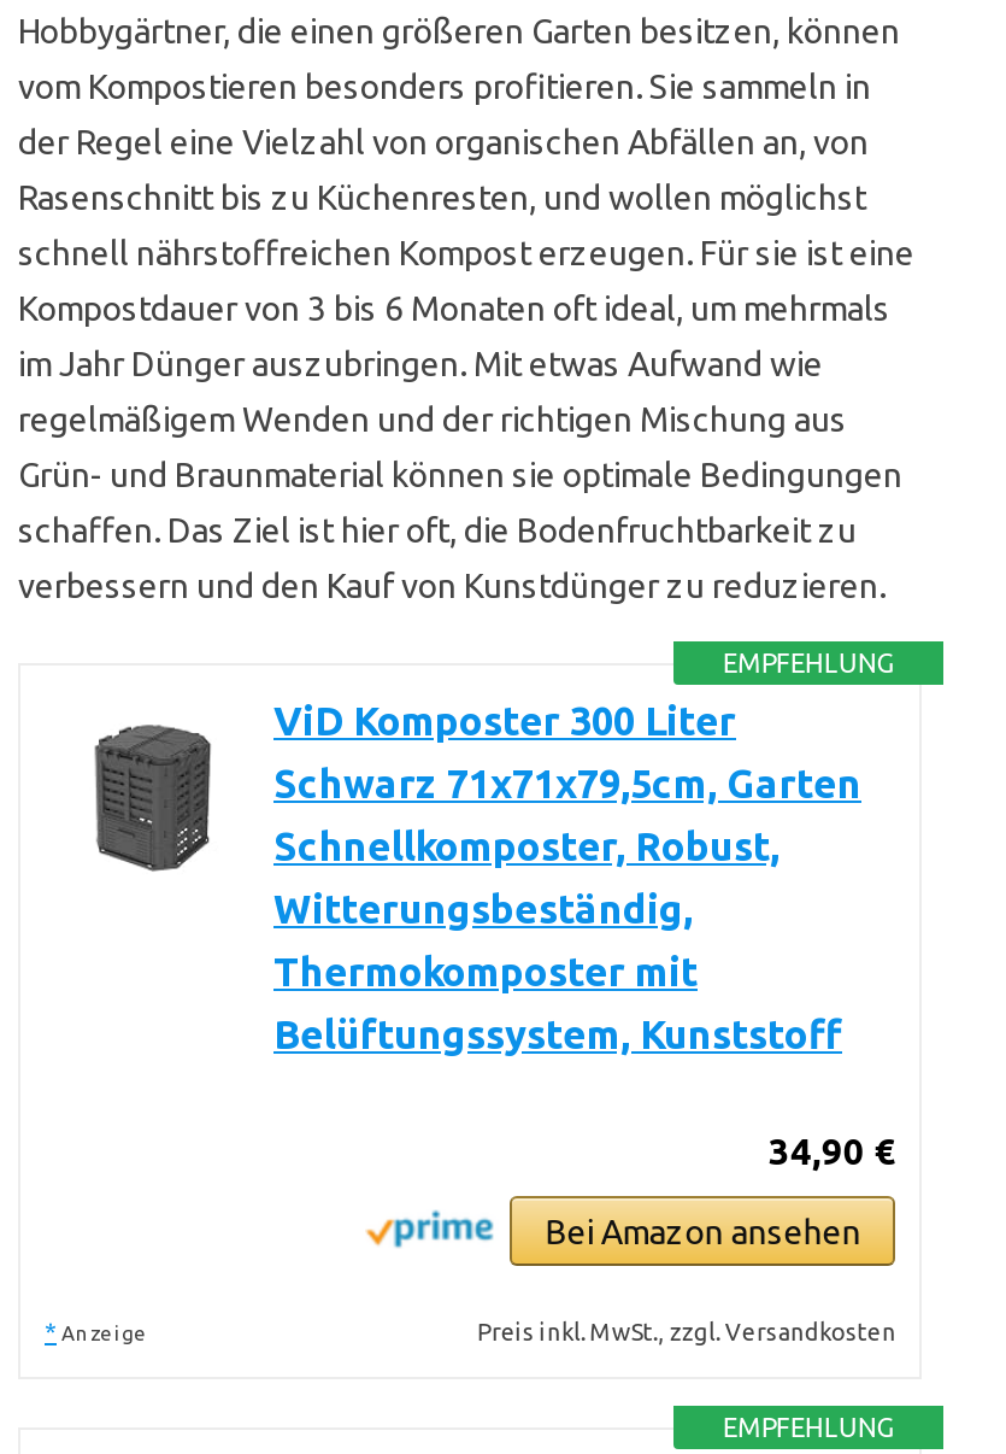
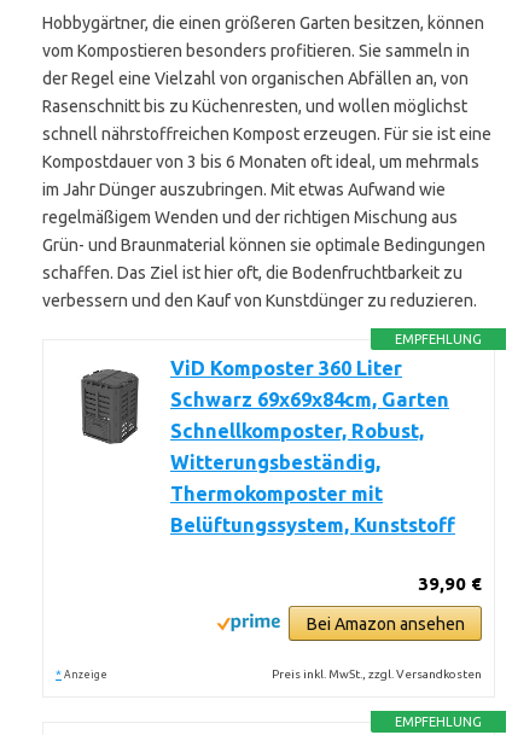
- ViD Komposter 300 Liter
+ ViD Komposter 360 Liter

- Schwarz 71x71x79,5cm, Garten
+ Schwarz 69x69x84cm, Garten

- 34,90 €
+ 39,90 €
